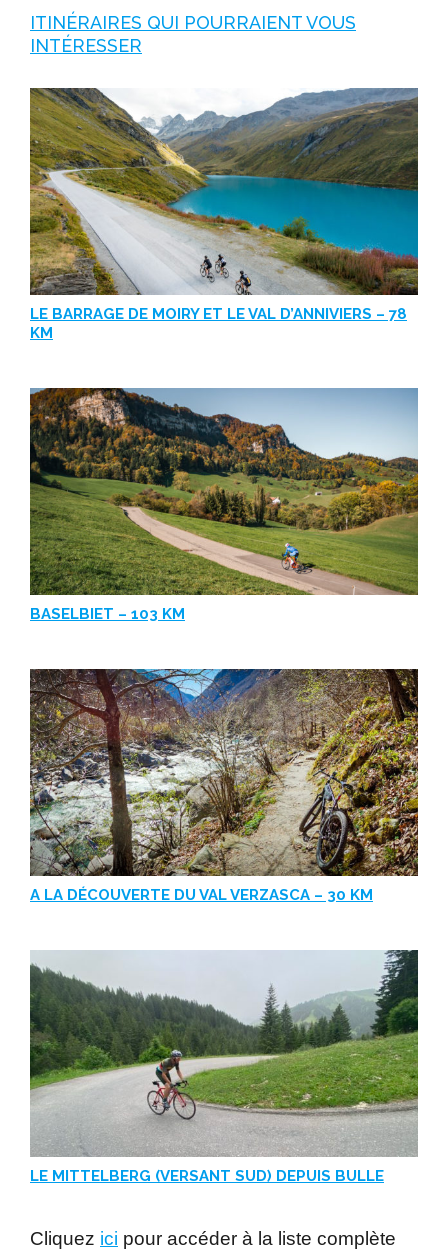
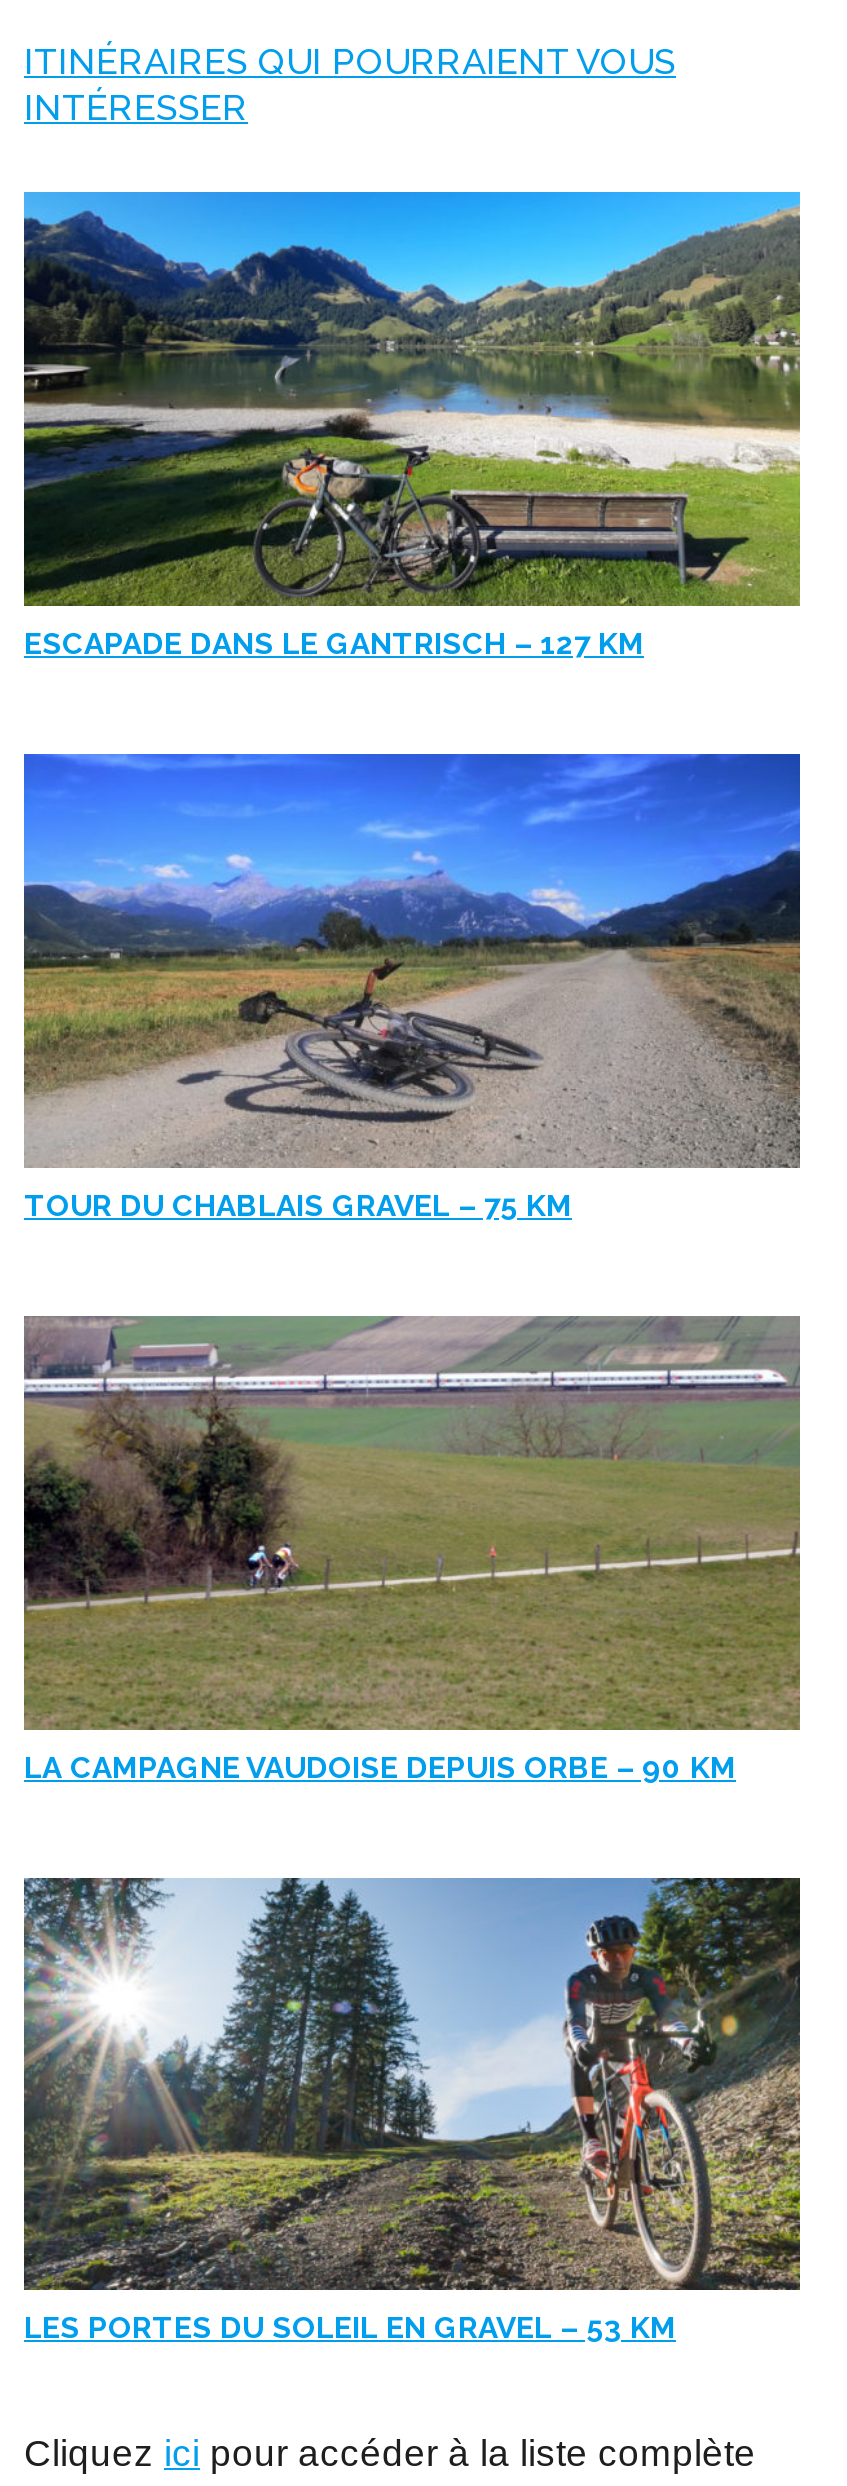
- [image]
- LE BARRAGE DE MOIRY ET LE VAL D’ANNIVIERS – 78
- KM
+ [image]
+ ESCAPADE DANS LE GANTRISCH – 127 KM

- [image]
- BASELBIET – 103 KM
+ [image]
+ TOUR DU CHABLAIS GRAVEL – 75 KM

- [image]
- A LA DÉCOUVERTE DU VAL VERZASCA – 30 KM
+ [image]
+ LA CAMPAGNE VAUDOISE DEPUIS ORBE – 90 KM

- [image]
- LE MITTELBERG (VERSANT SUD) DEPUIS BULLE
+ [image]
+ LES PORTES DU SOLEIL EN GRAVEL – 53 KM
